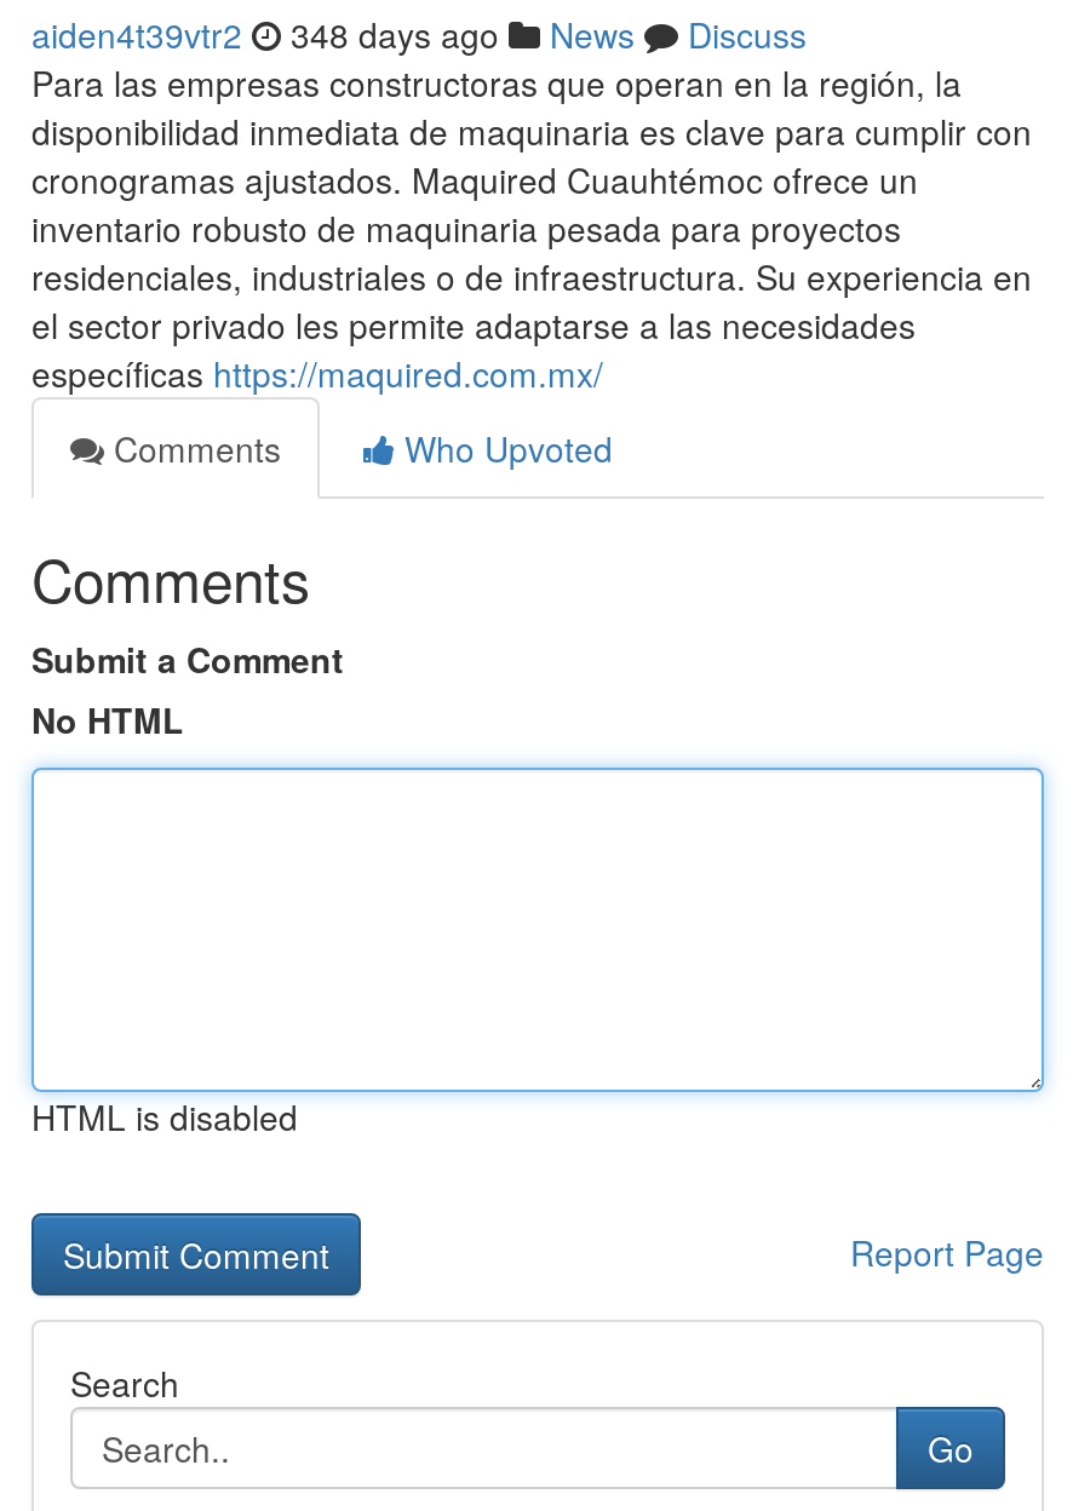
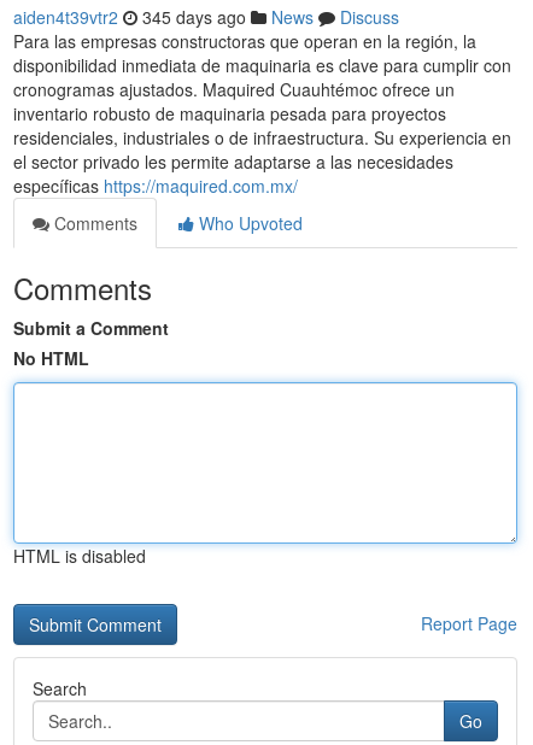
- aiden4t39vtr2 348 days ago News Discuss
+ aiden4t39vtr2 345 days ago News Discuss
